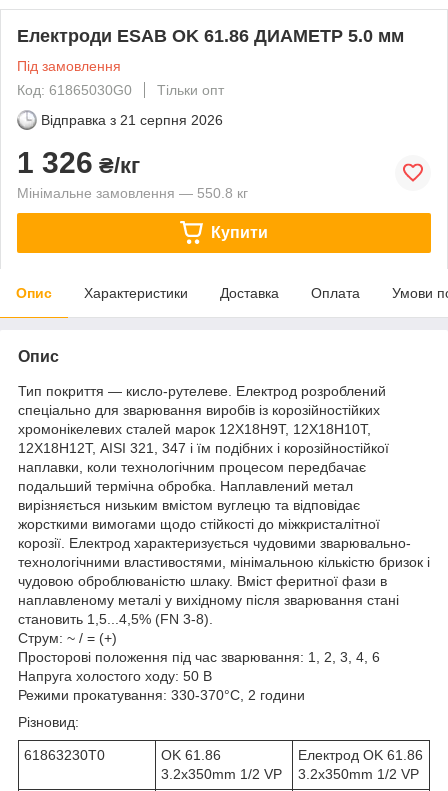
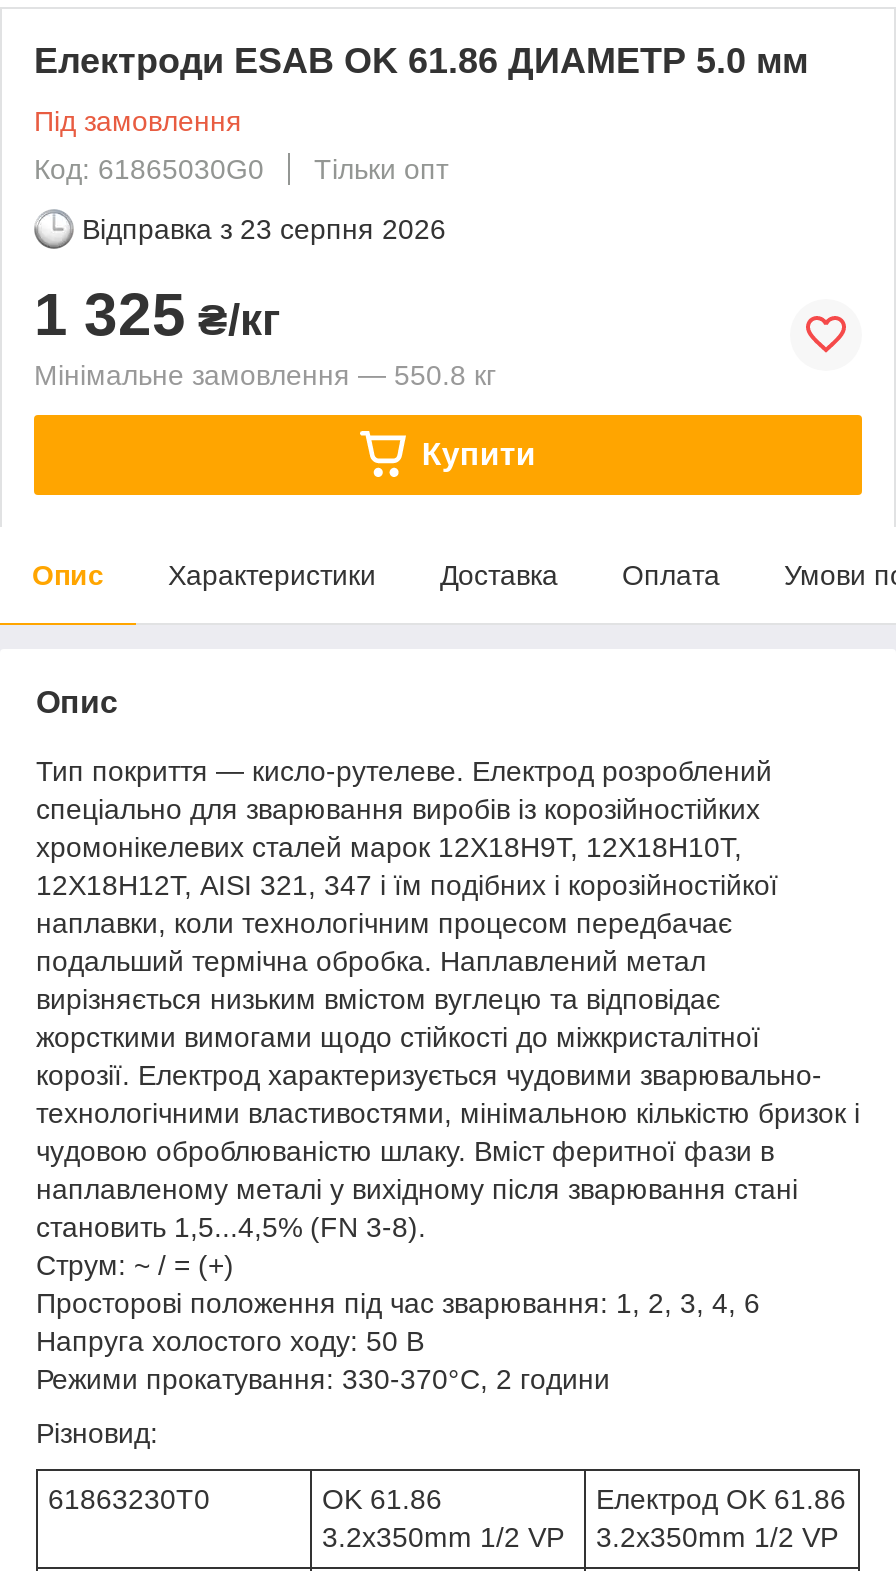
- Відправка з 21 серпня 2026
+ Відправка з 23 серпня 2026

- 1 326 ₴/кг
+ 1 325 ₴/кг
